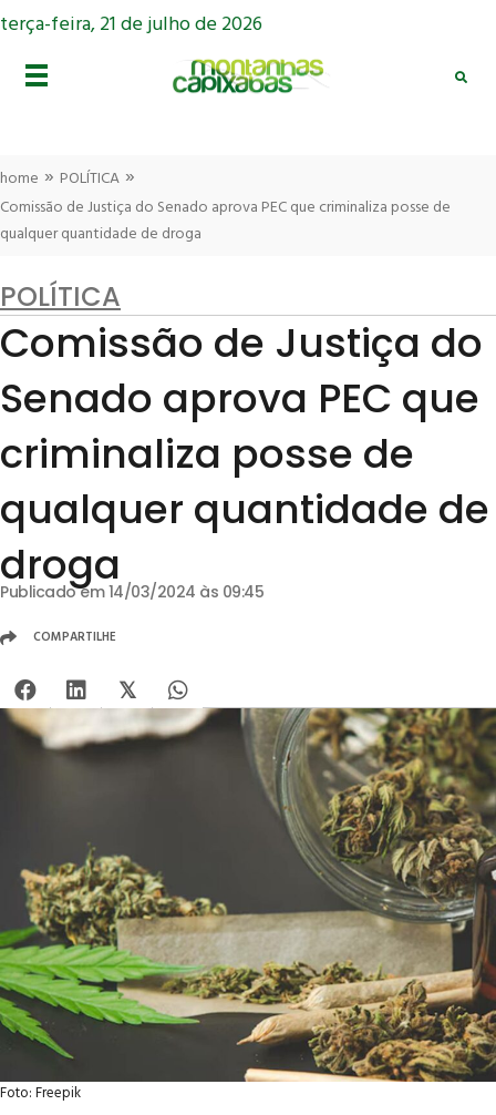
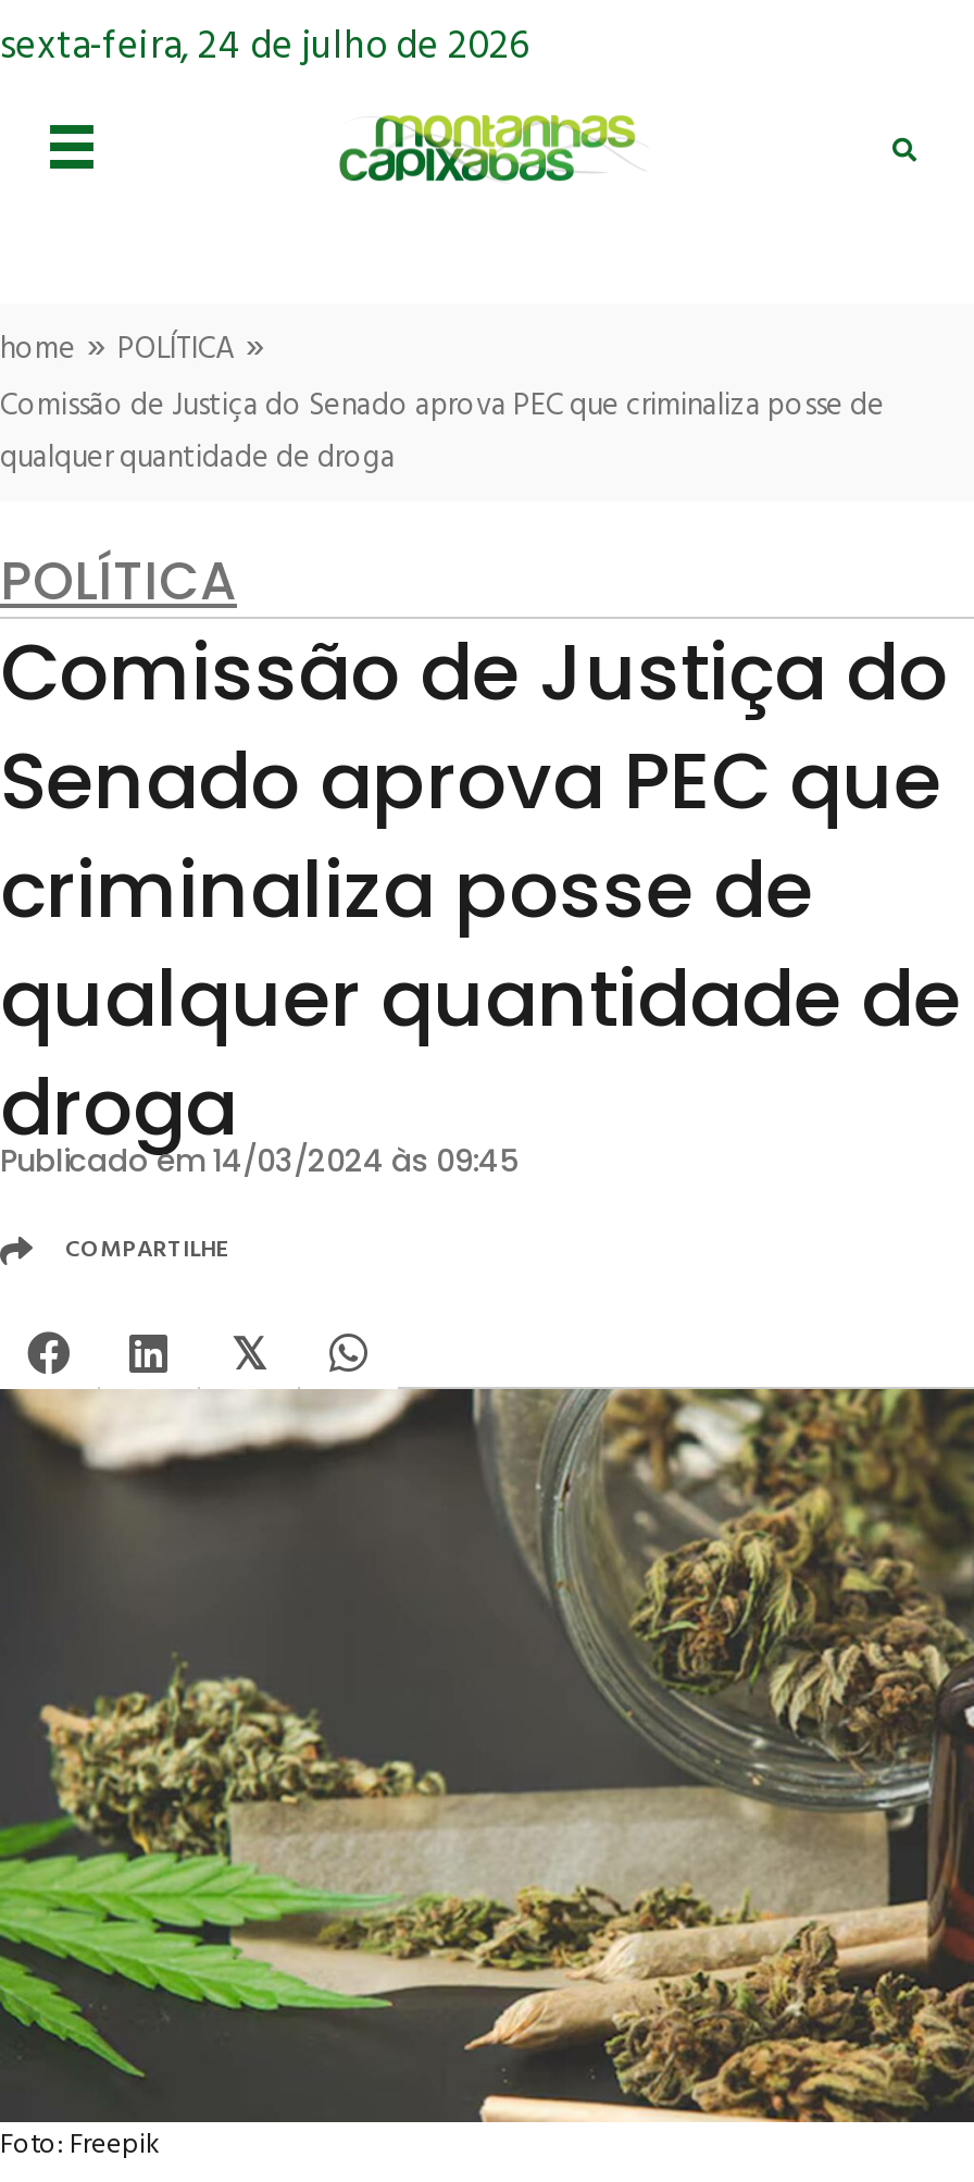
- terça-feira, 21 de julho de 2026
+ sexta-feira, 24 de julho de 2026
